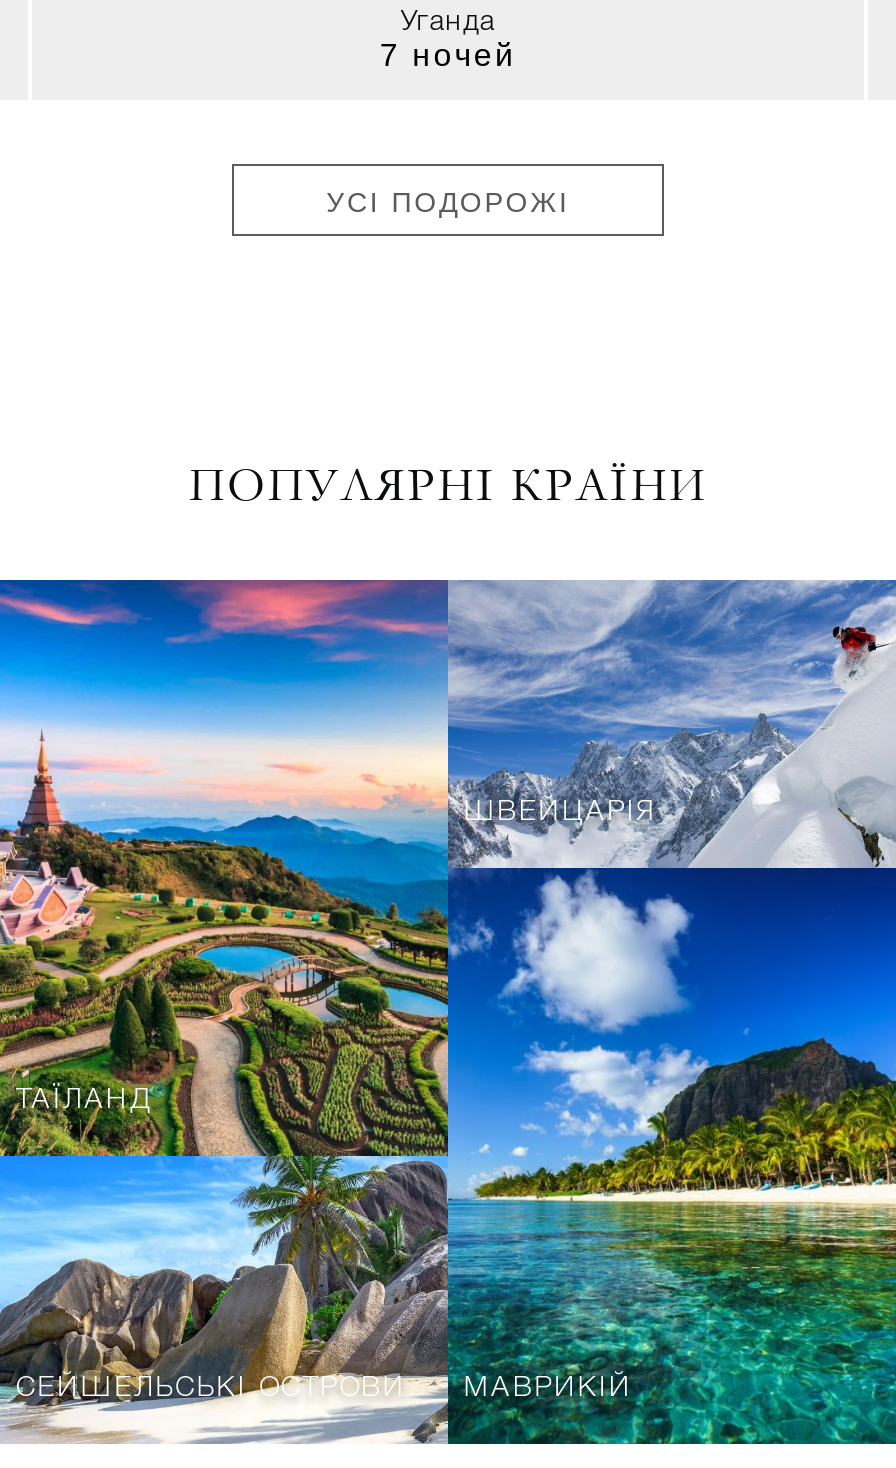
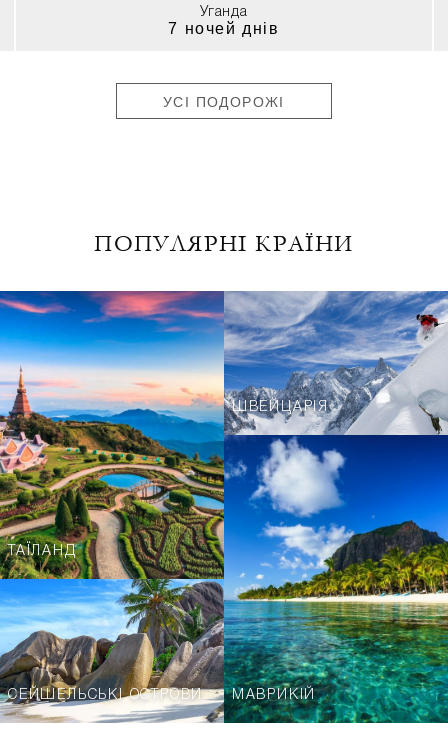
- 7 ночей
+ 7 ночей днів
